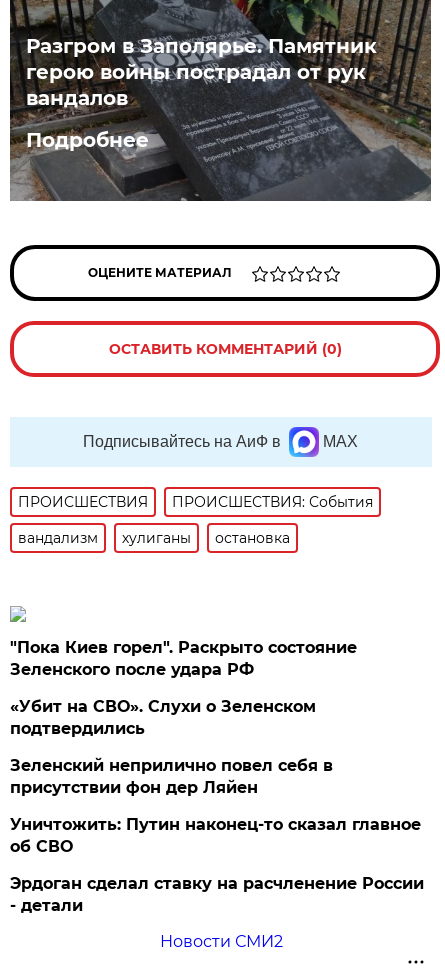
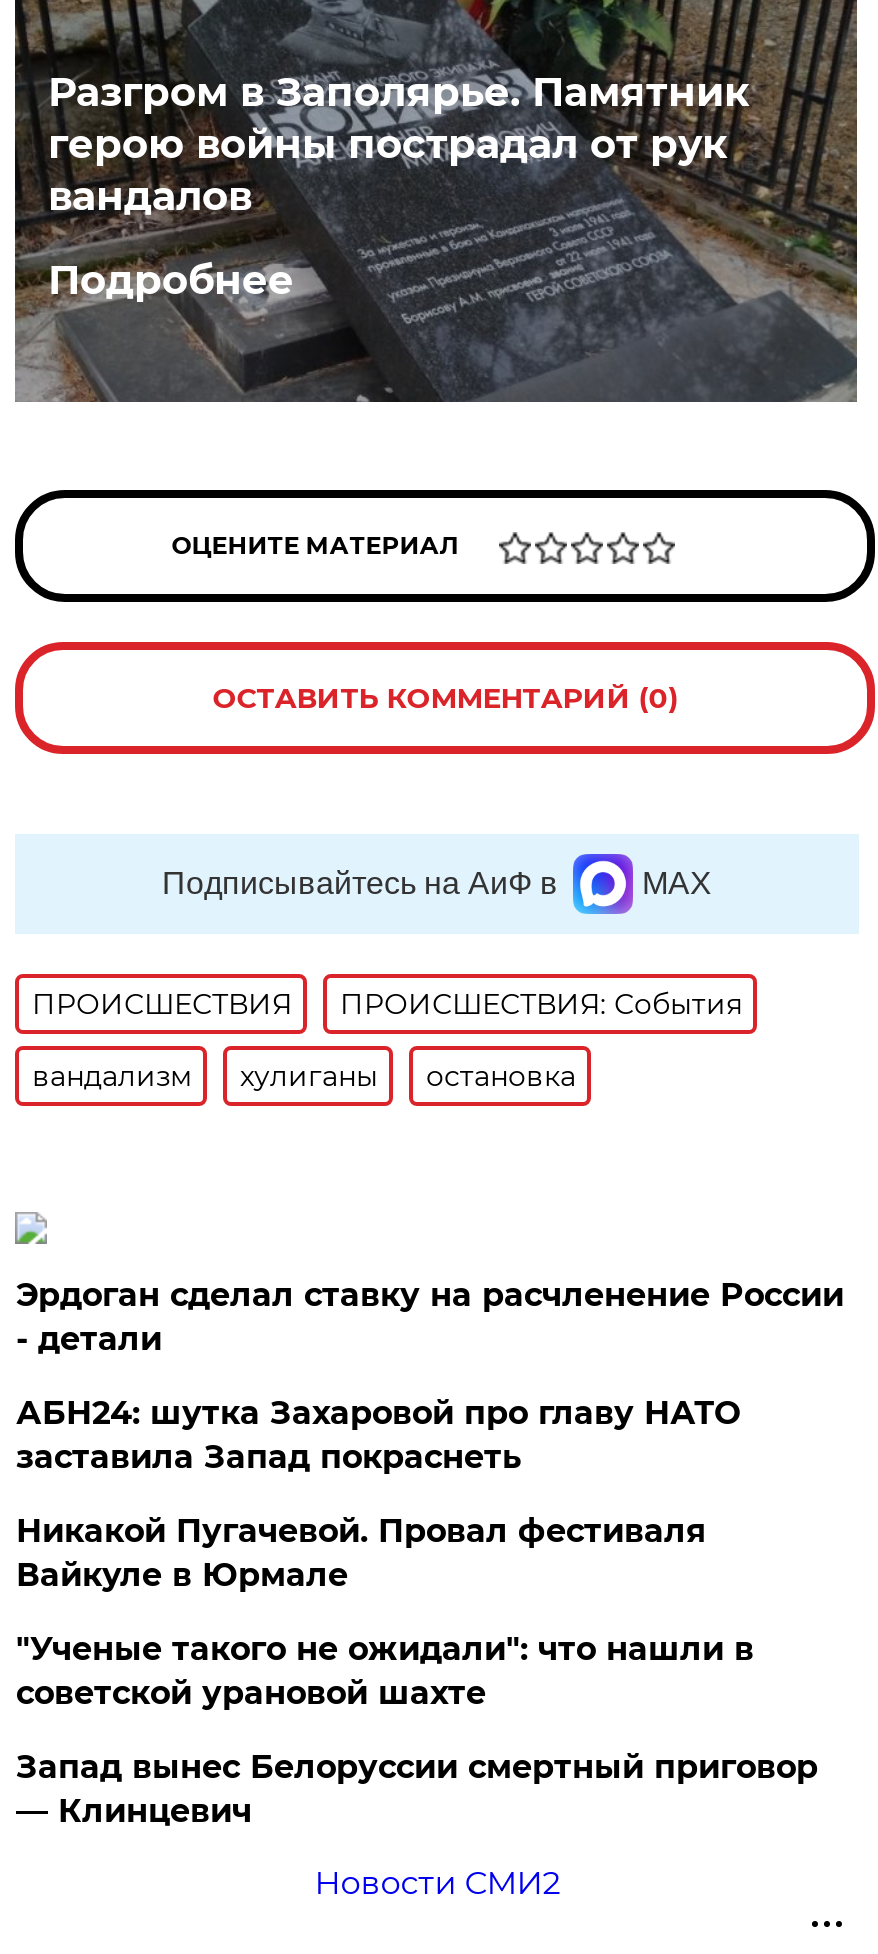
- "Пока Киев горел". Раскрыто состояние
- Зеленского после удара РФ
- «Убит на СВО». Слухи о Зеленском
- подтвердились
- Зеленский неприлично повел cебя в
- присутствии фон дер Ляйен
- Уничтожить: Путин наконец-то сказал главное
- об СВО

moved up: Эрдоган сделал ставку на расчленение России | - детали

+ АБН24: шутка Захаровой про главу НАТО
+ заставила Запад покраснеть
+ Никакой Пугачевой. Провал фестиваля
+ Вайкуле в Юрмале
+ "Ученые такого не ожидали": что нашли в
+ советской урановой шахте
+ Запад вынес Белоруссии смертный приговор
+ — Клинцевич
